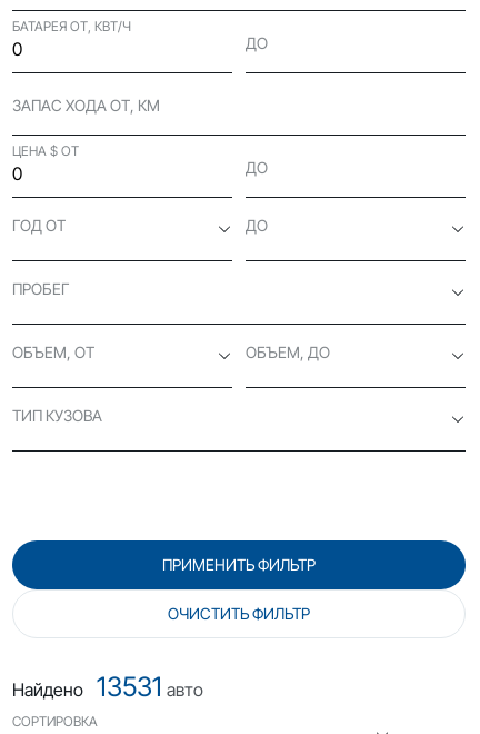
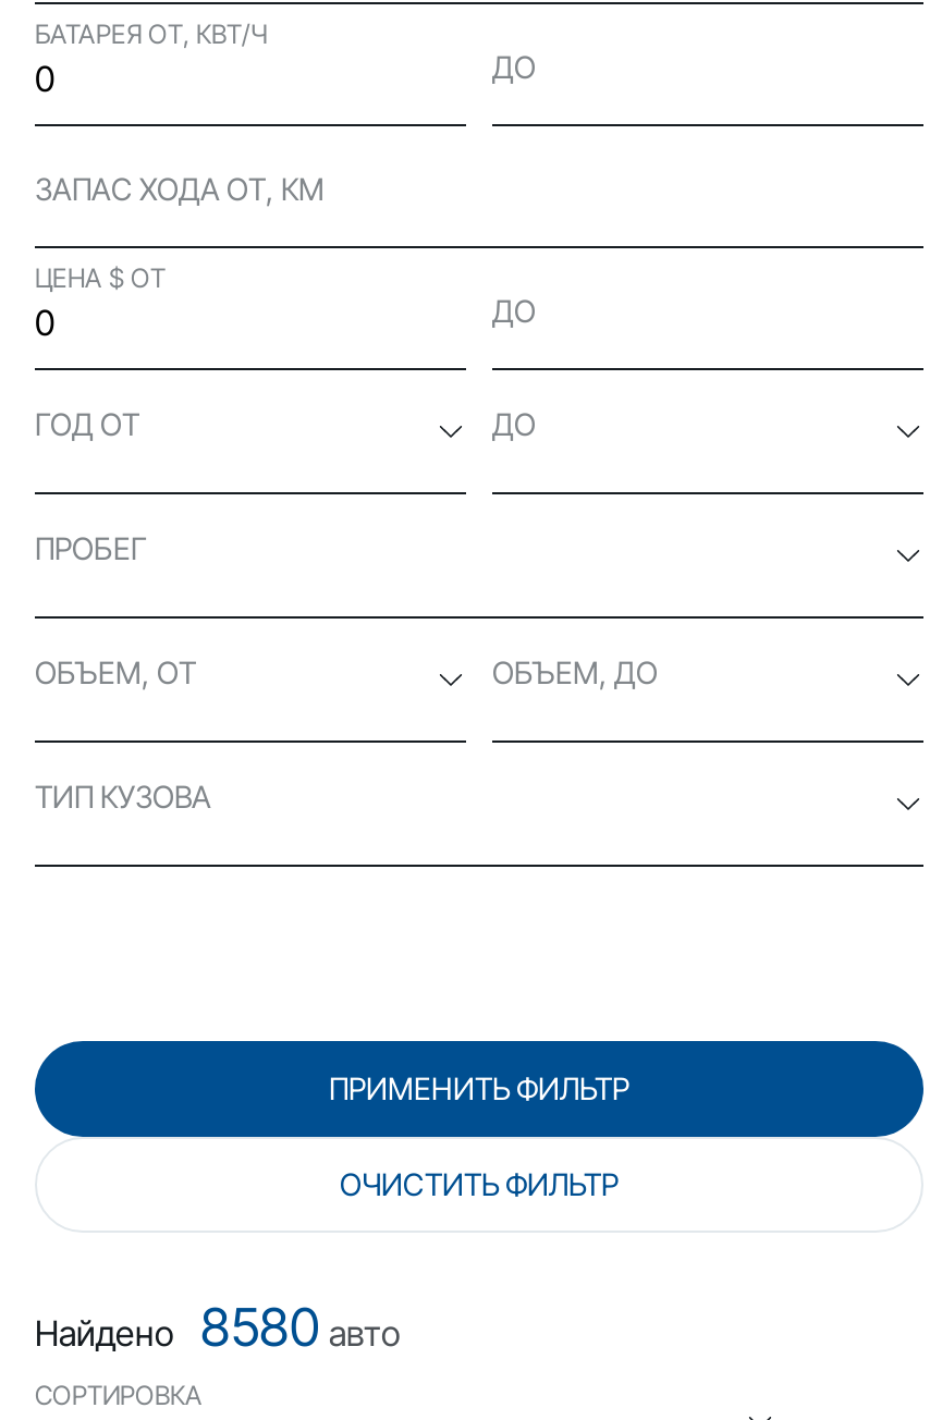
- Найдено 13531 авто
+ Найдено 8580 авто
